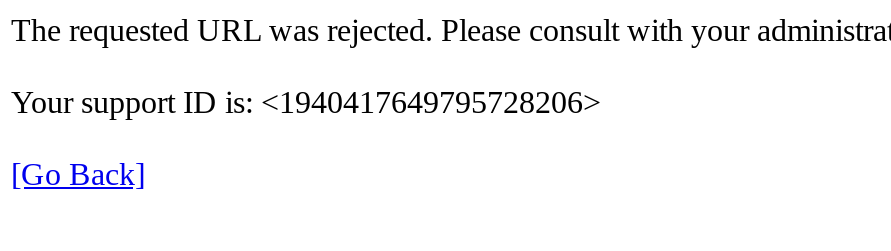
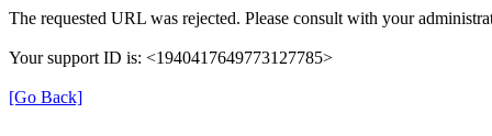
- Your support ID is: <1940417649795728206>
+ Your support ID is: <1940417649773127785>
